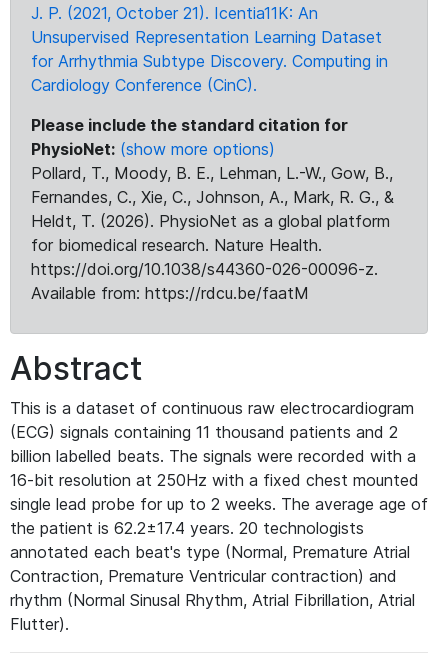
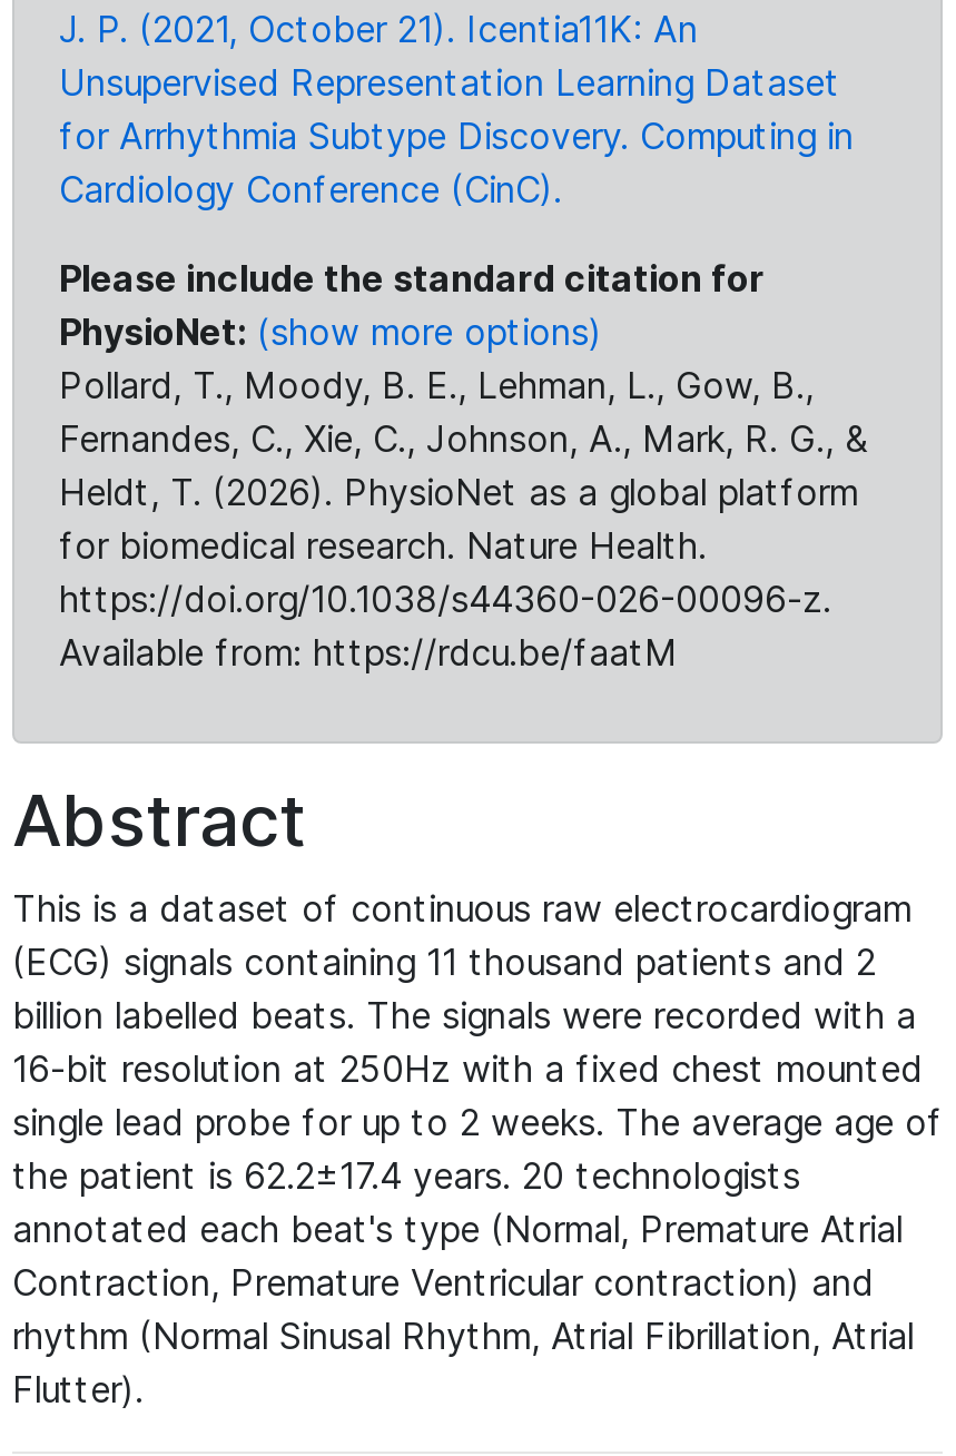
- Pollard, T., Moody, B. E., Lehman, L.-W., Gow, B.,
+ Pollard, T., Moody, B. E., Lehman, L., Gow, B.,
